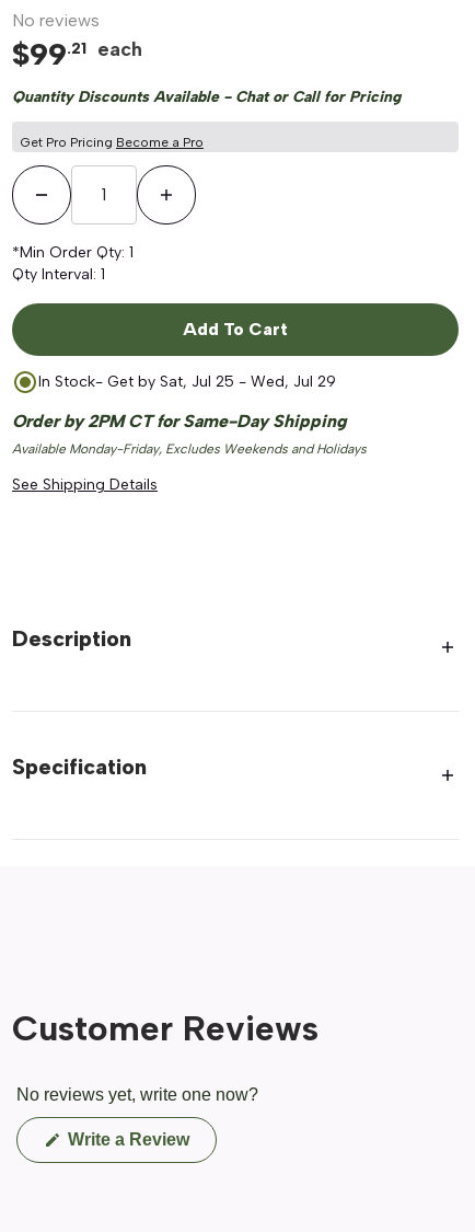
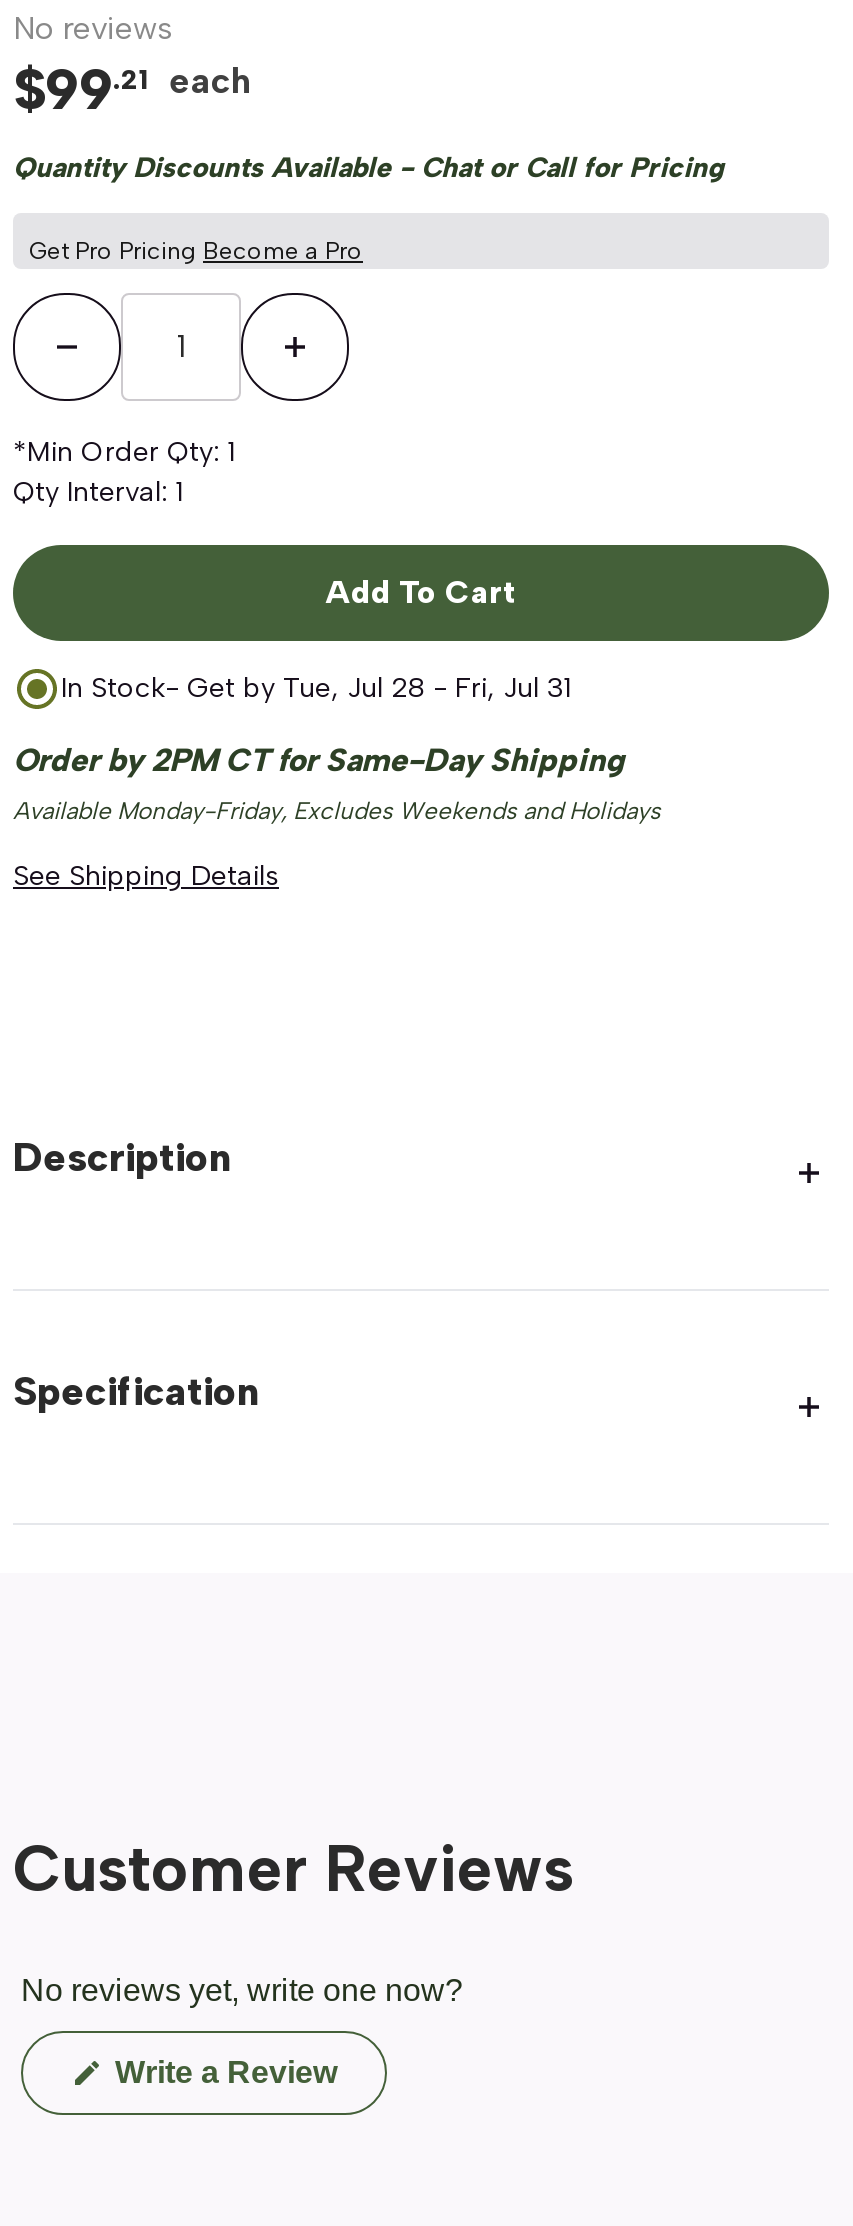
- In Stock- Get by Sat, Jul 25 - Wed, Jul 29
+ In Stock- Get by Tue, Jul 28 - Fri, Jul 31
